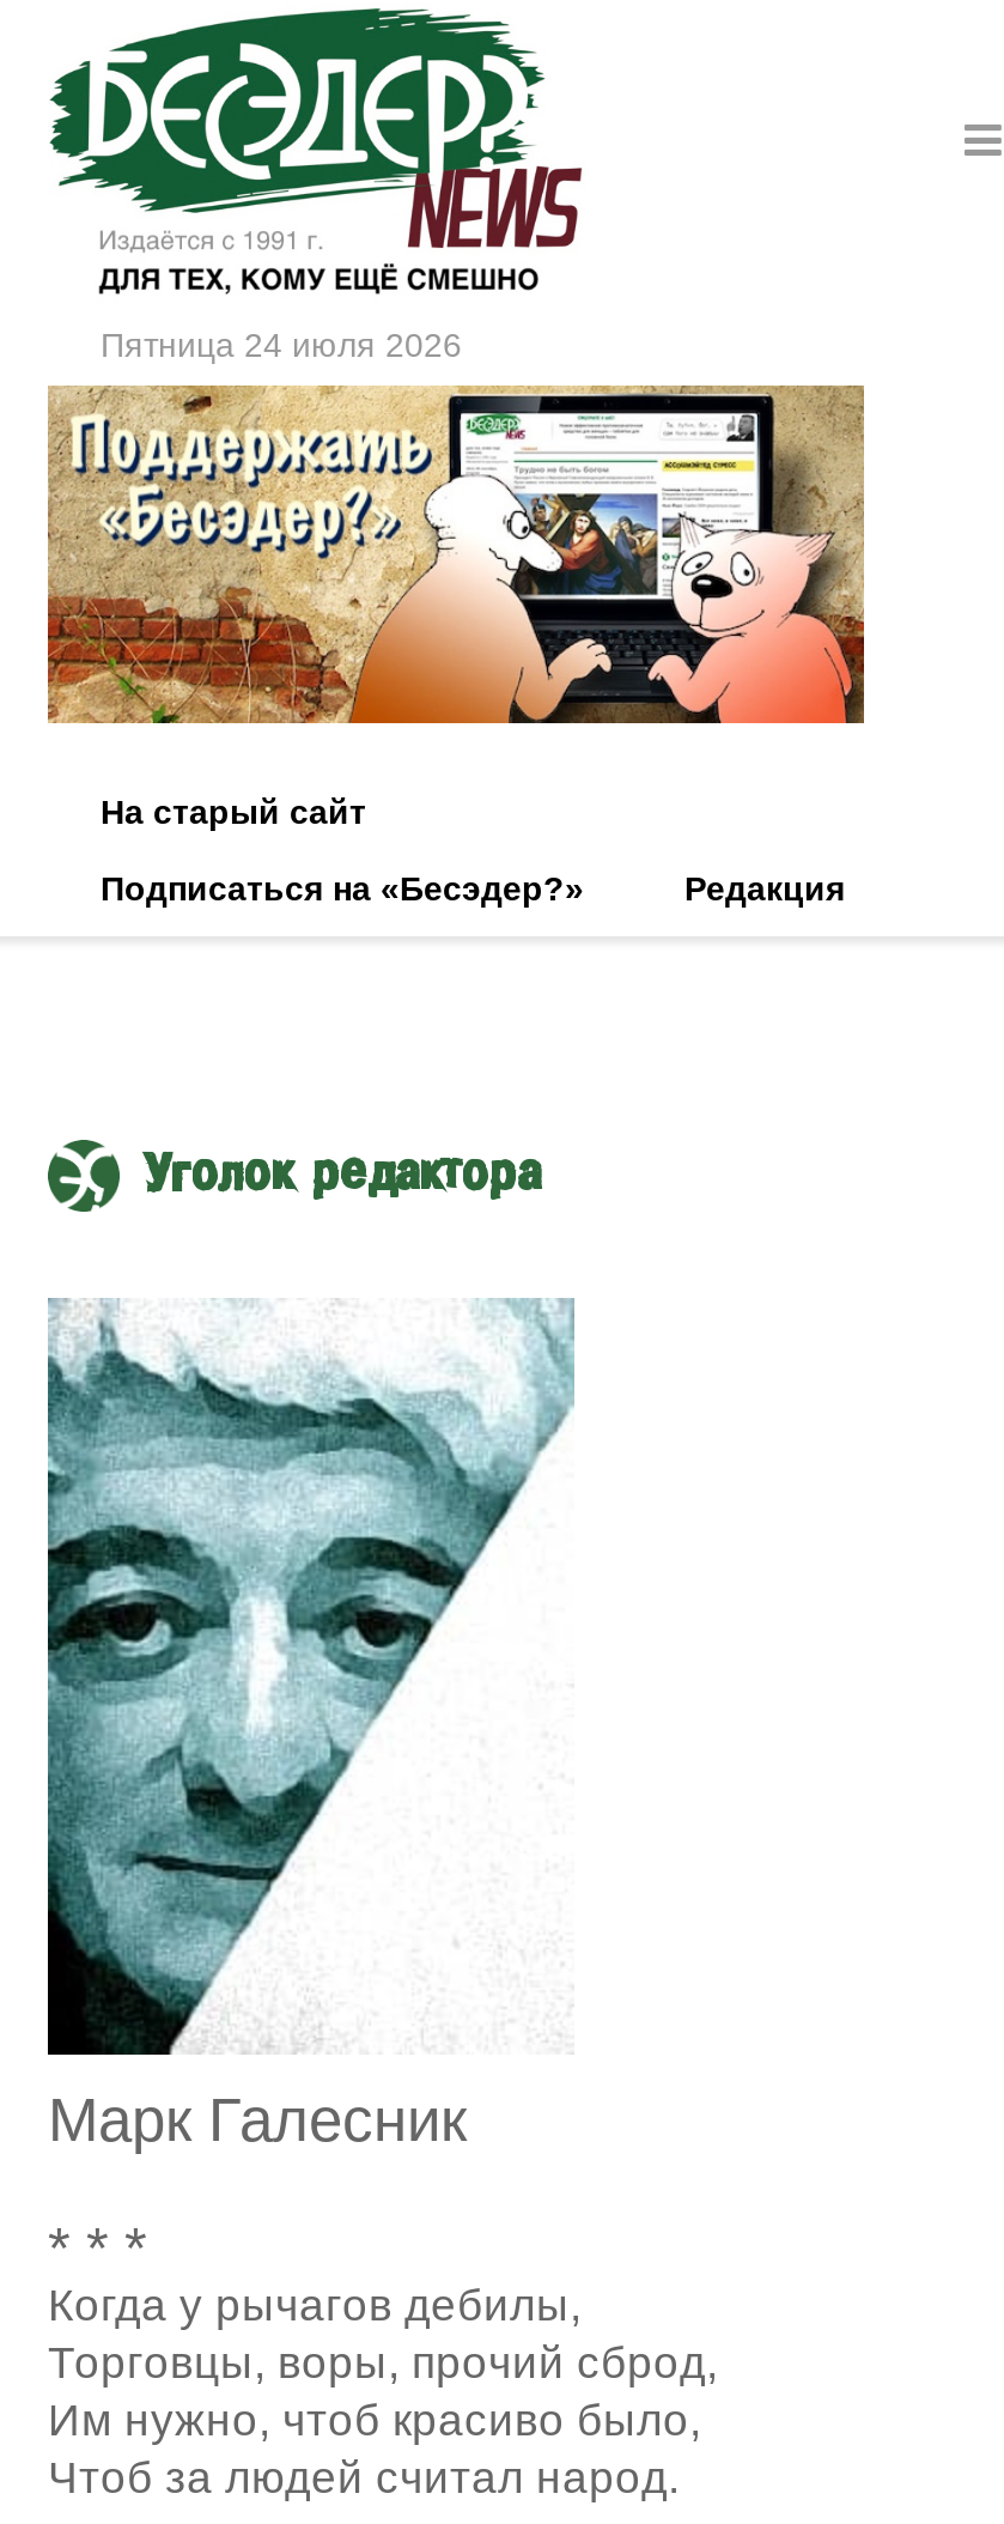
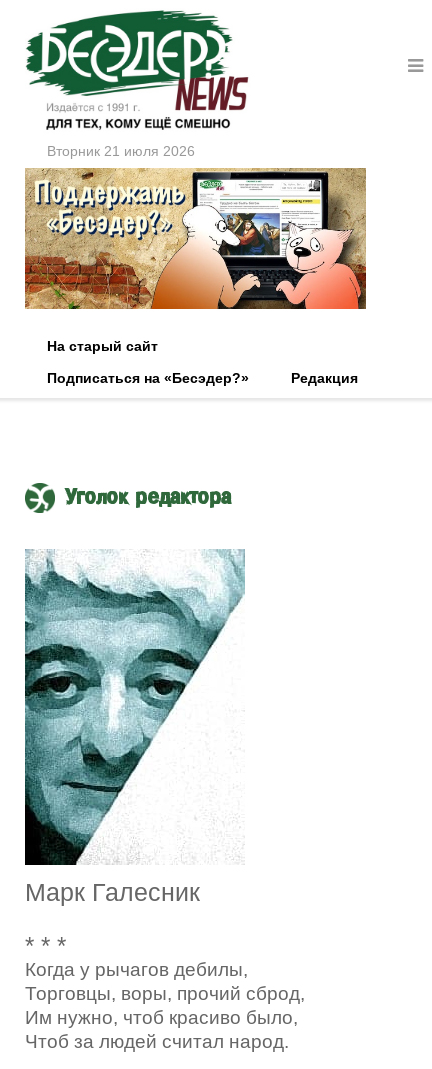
- Пятница 24 июля 2026
+ Вторник 21 июля 2026
